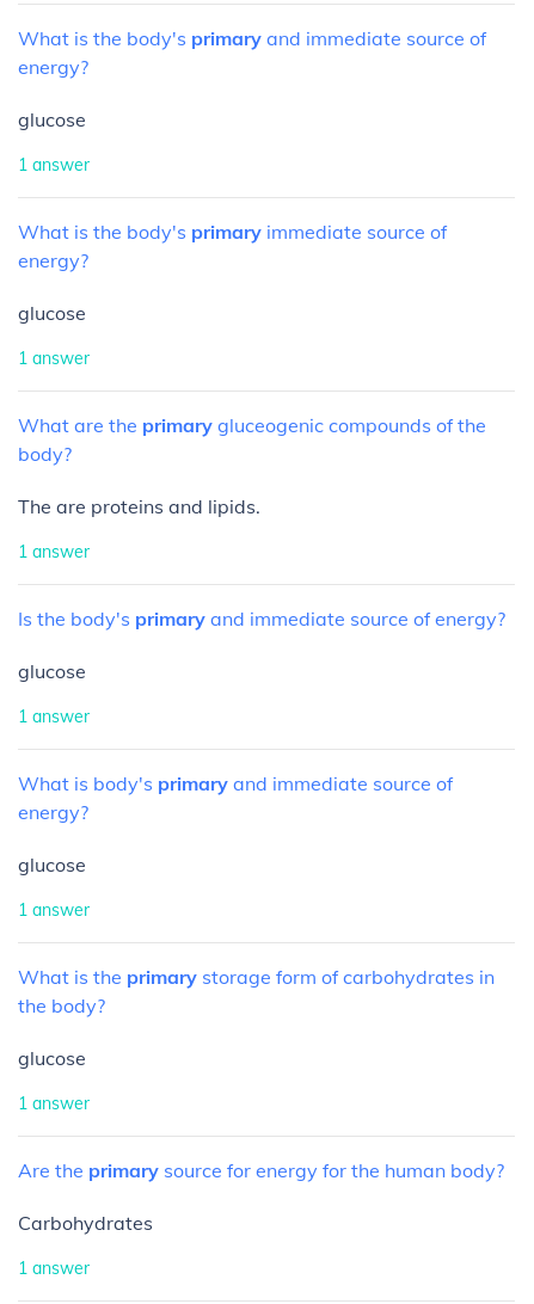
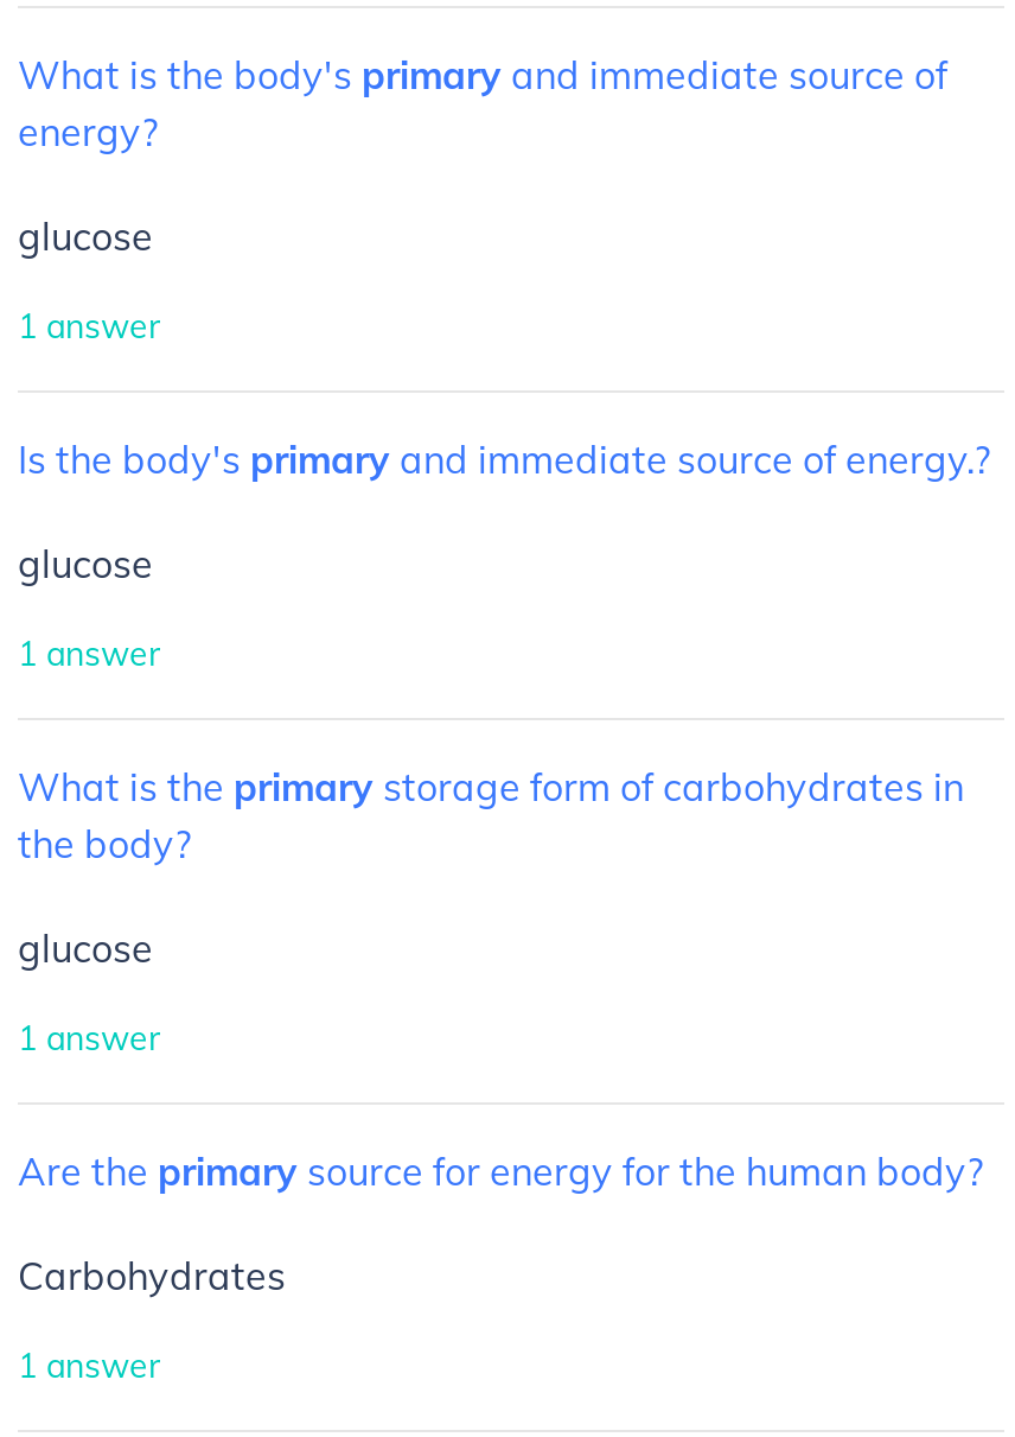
- What is the body's primary immediate source of
- energy?
- glucose
- 1 answer
- What are the primary gluceogenic compounds of the
- body?
- The are proteins and lipids.
- 1 answer
- Is the body's primary and immediate source of energy?
- glucose
- 1 answer
- What is body's primary and immediate source of
- energy?
+ Is the body's primary and immediate source of energy.?
